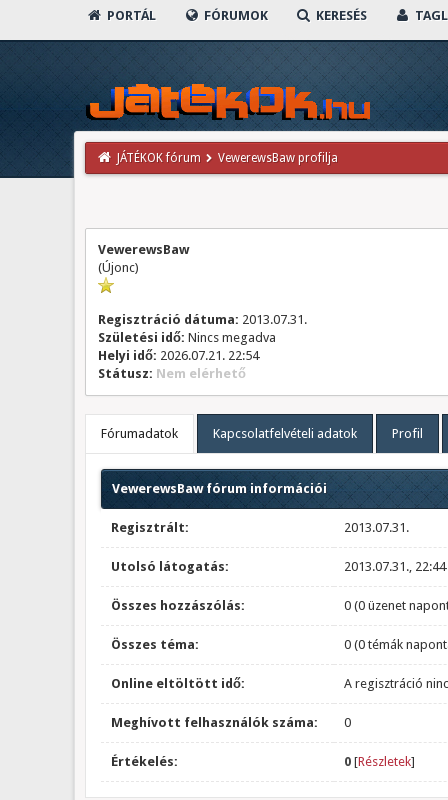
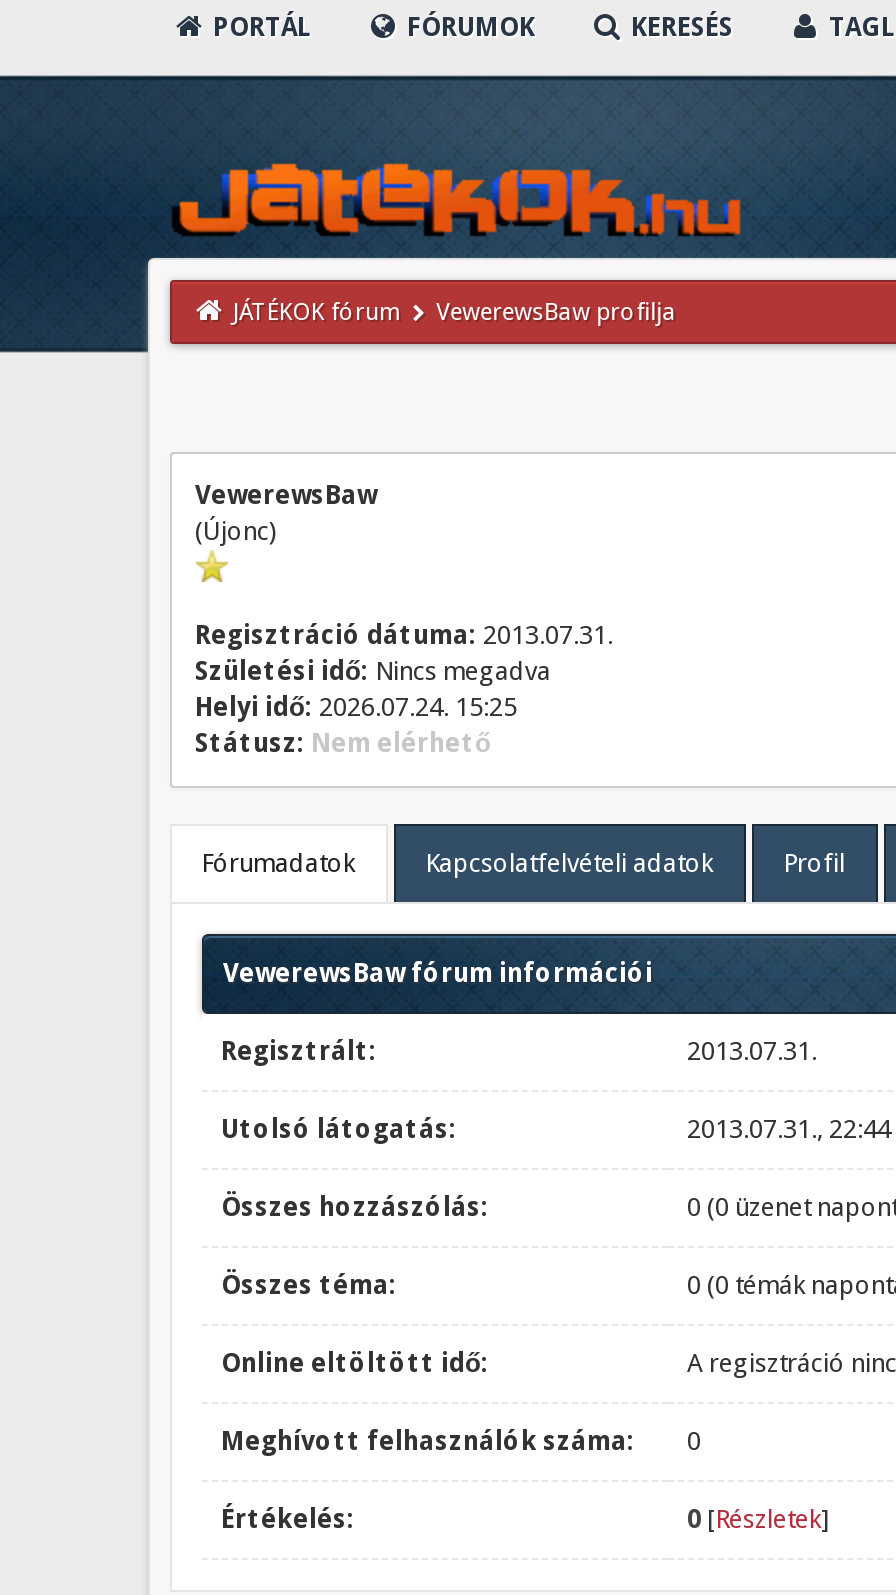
- Helyi idő: 2026.07.21. 22:54
+ Helyi idő: 2026.07.24. 15:25
